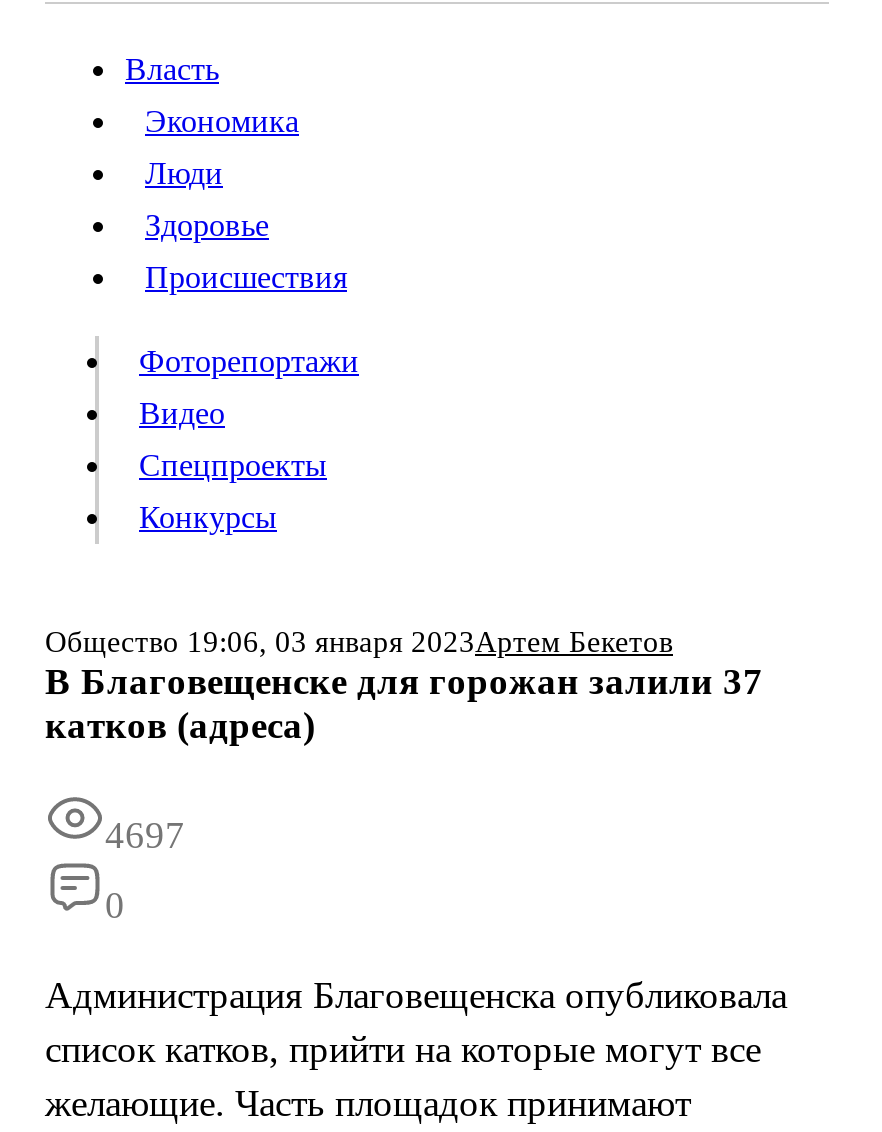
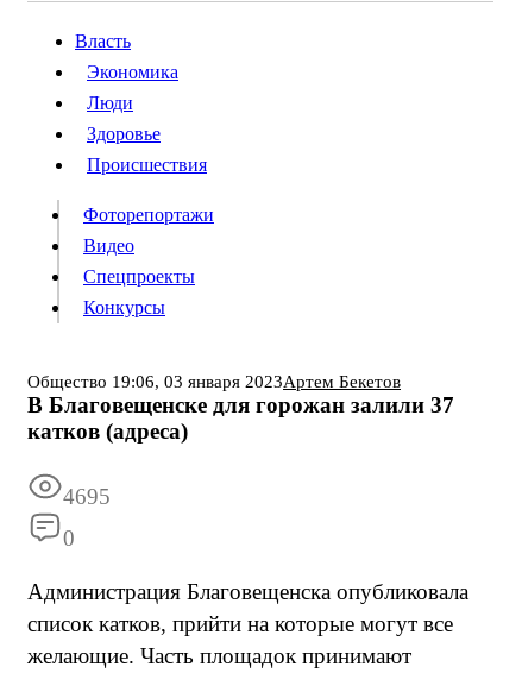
- 4697
+ 4695
